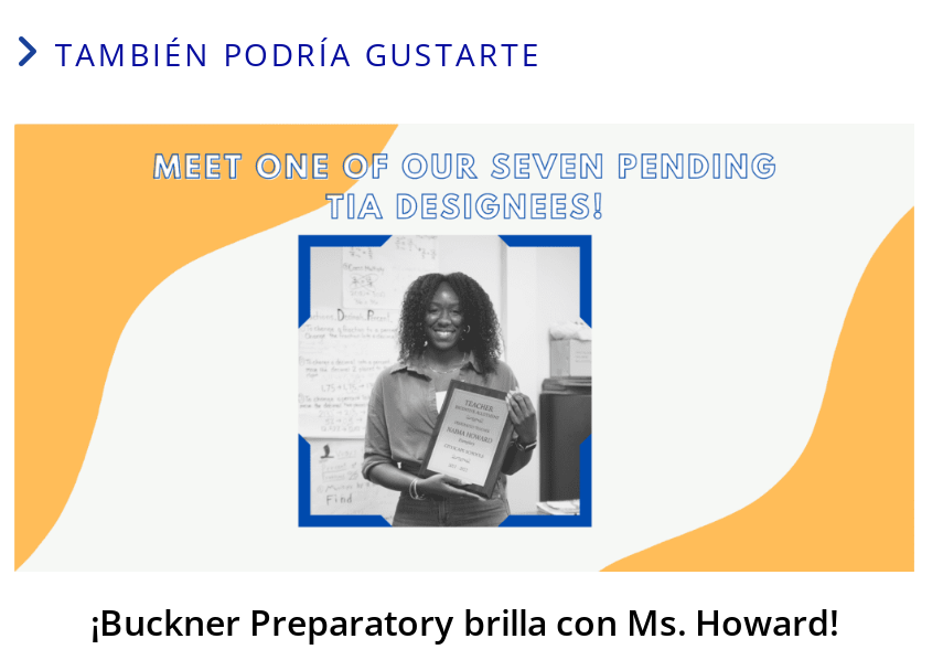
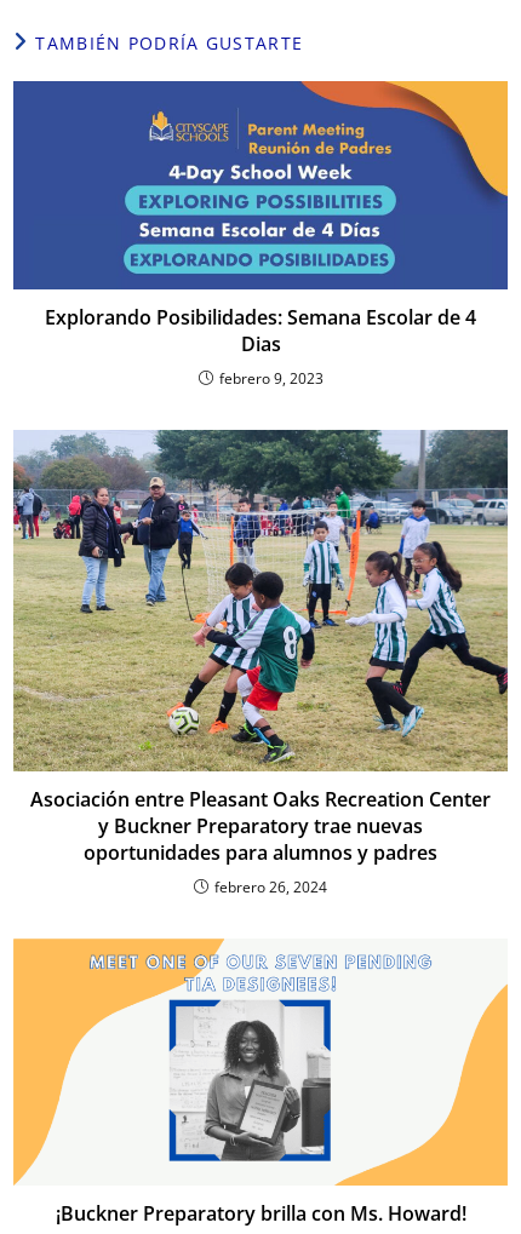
+ [image]
+ Explorando Posibilidades: Semana Escolar de 4
+ Dias
+ febrero 9, 2023

+ [image]
+ Asociación entre Pleasant Oaks Recreation Center
+ y Buckner Preparatory trae nuevas
+ oportunidades para alumnos y padres
+ febrero 26, 2024
